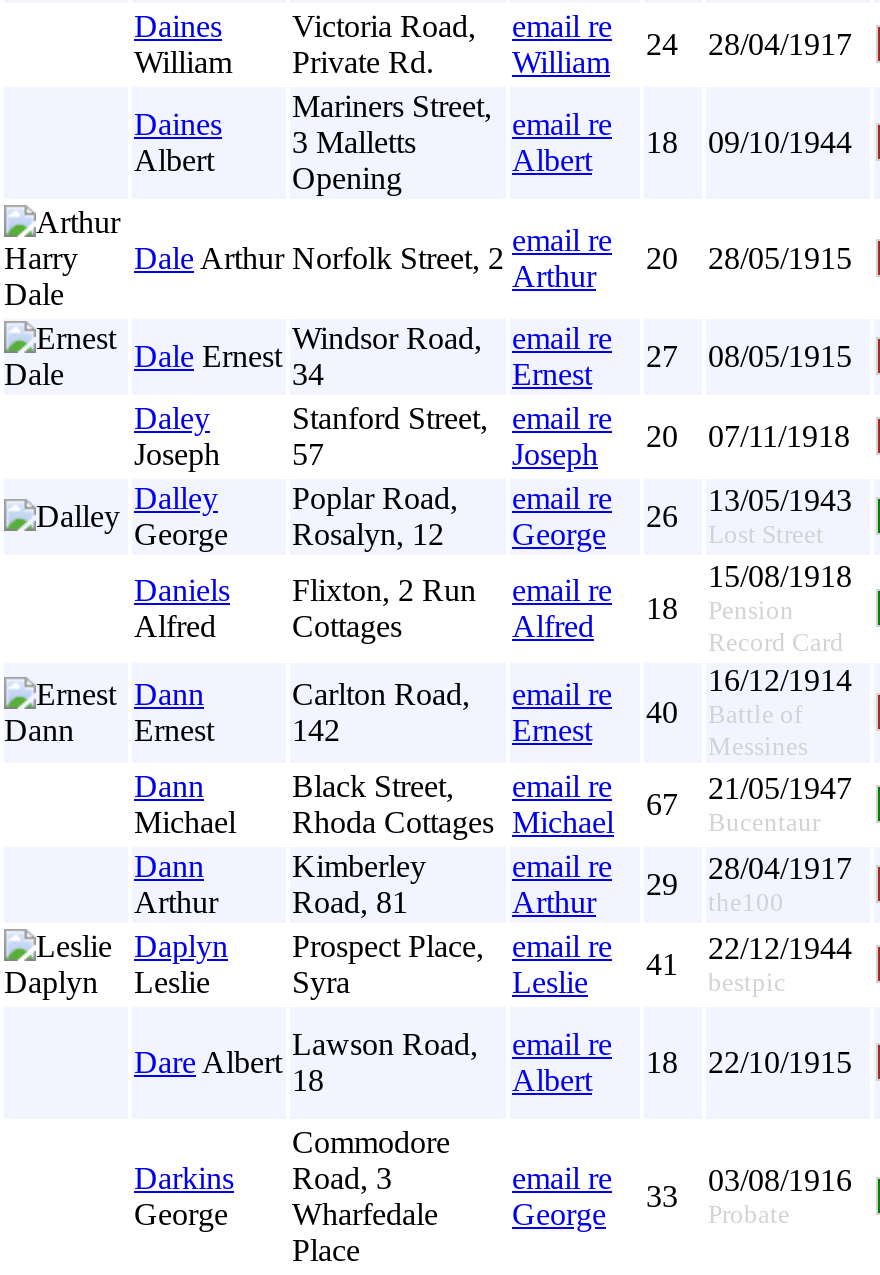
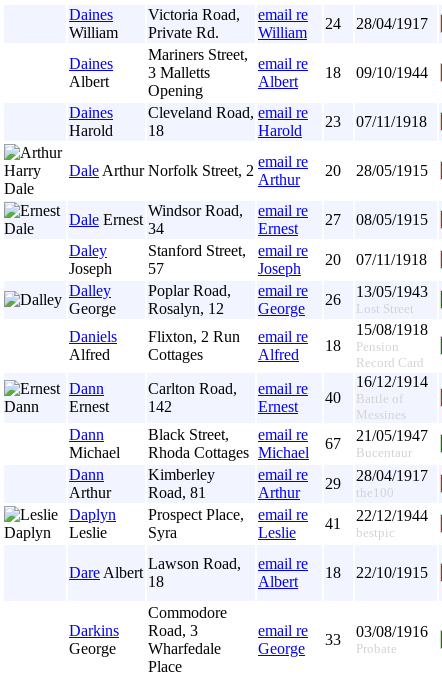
+ Daines
+ Harold

+ Cleveland Road,
+ 18

+ email re
+ Harold

+ 23
+ 07/11/1918
